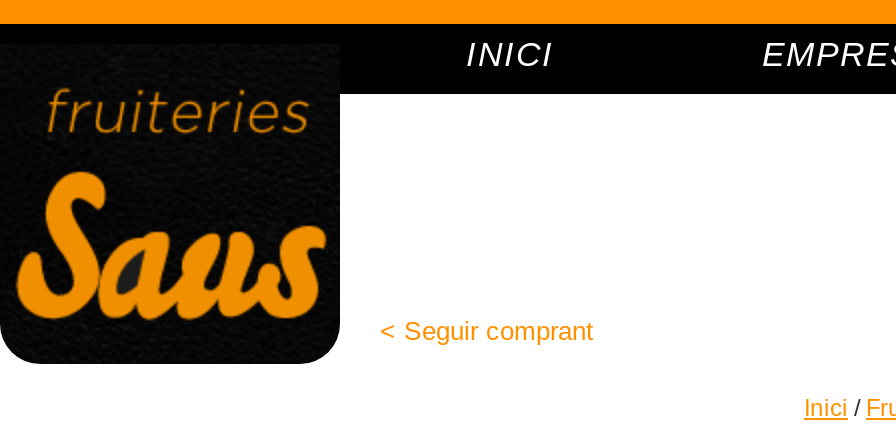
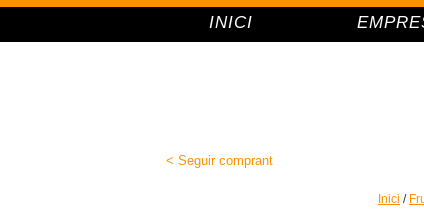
- [image]
